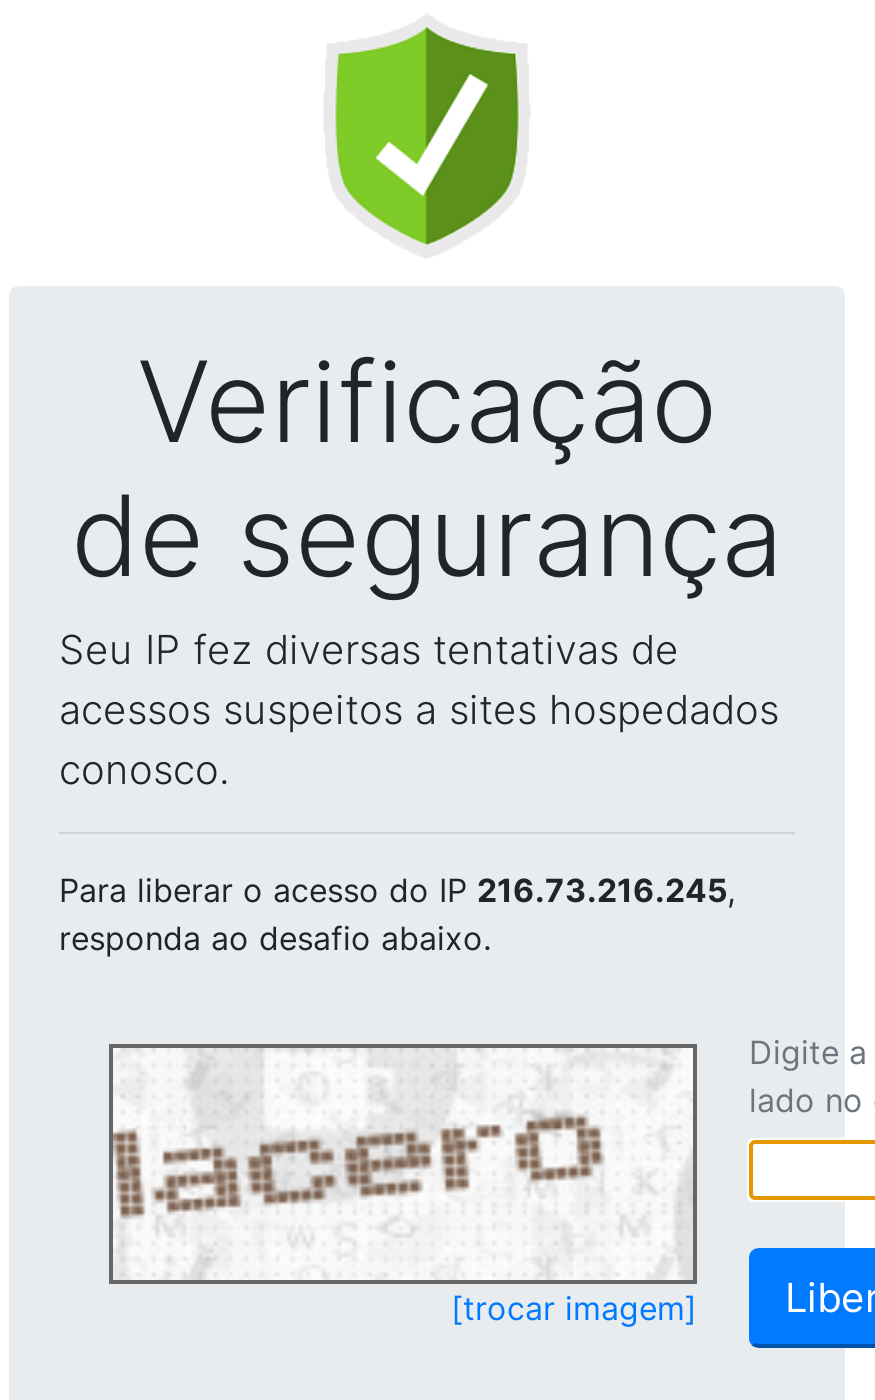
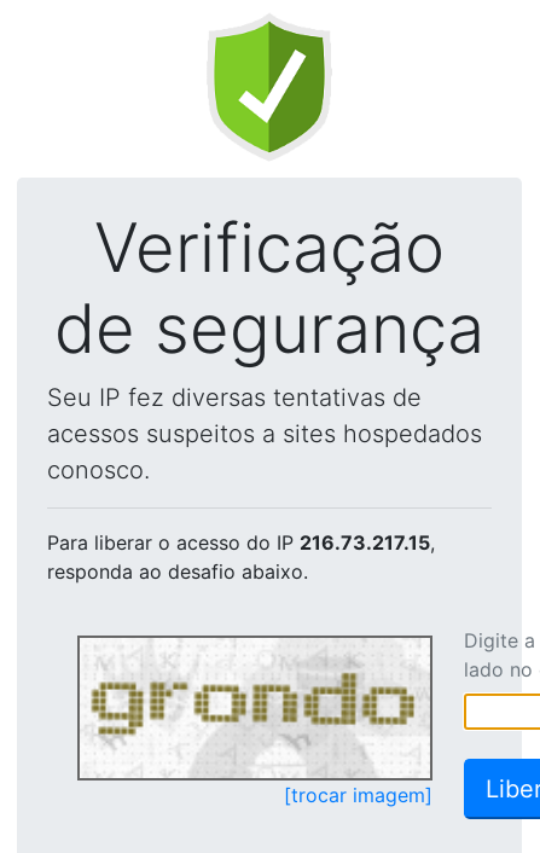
- Para liberar o acesso do IP 216.73.216.245,
+ Para liberar o acesso do IP 216.73.217.15,

- [image]
+ [image]
